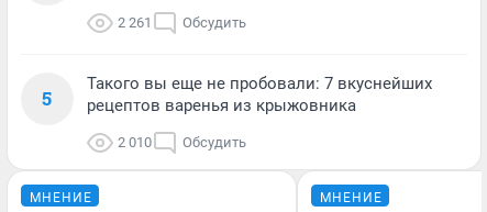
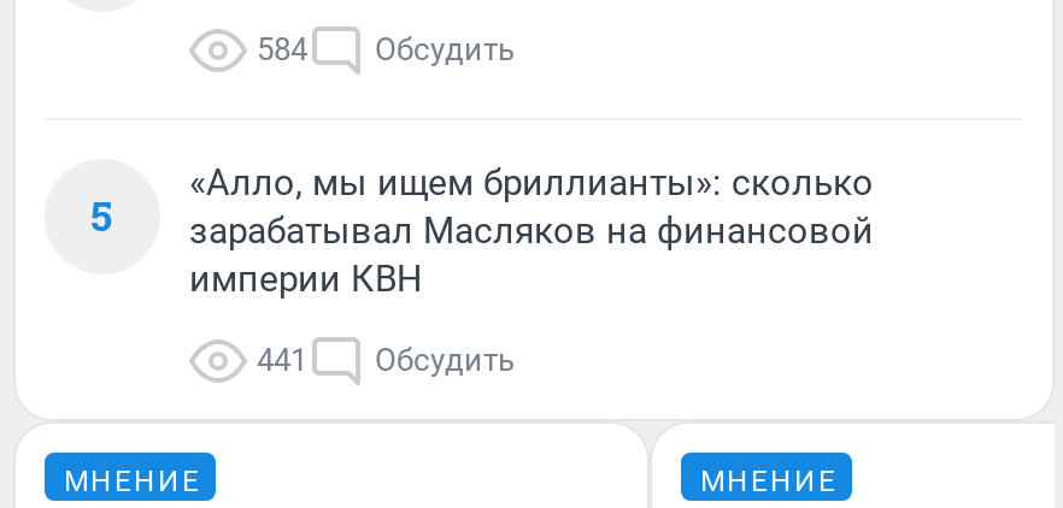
- 2 261 Обсудить
+ 584 Обсудить

- Такого вы еще не пробовали: 7 вкуснейших
- рецептов варенья из крыжовника
+ «Алло, мы ищем бриллианты»: сколько
+ зарабатывал Масляков на финансовой
+ империи КВН

- 2 010 Обсудить
+ 441 Обсудить
